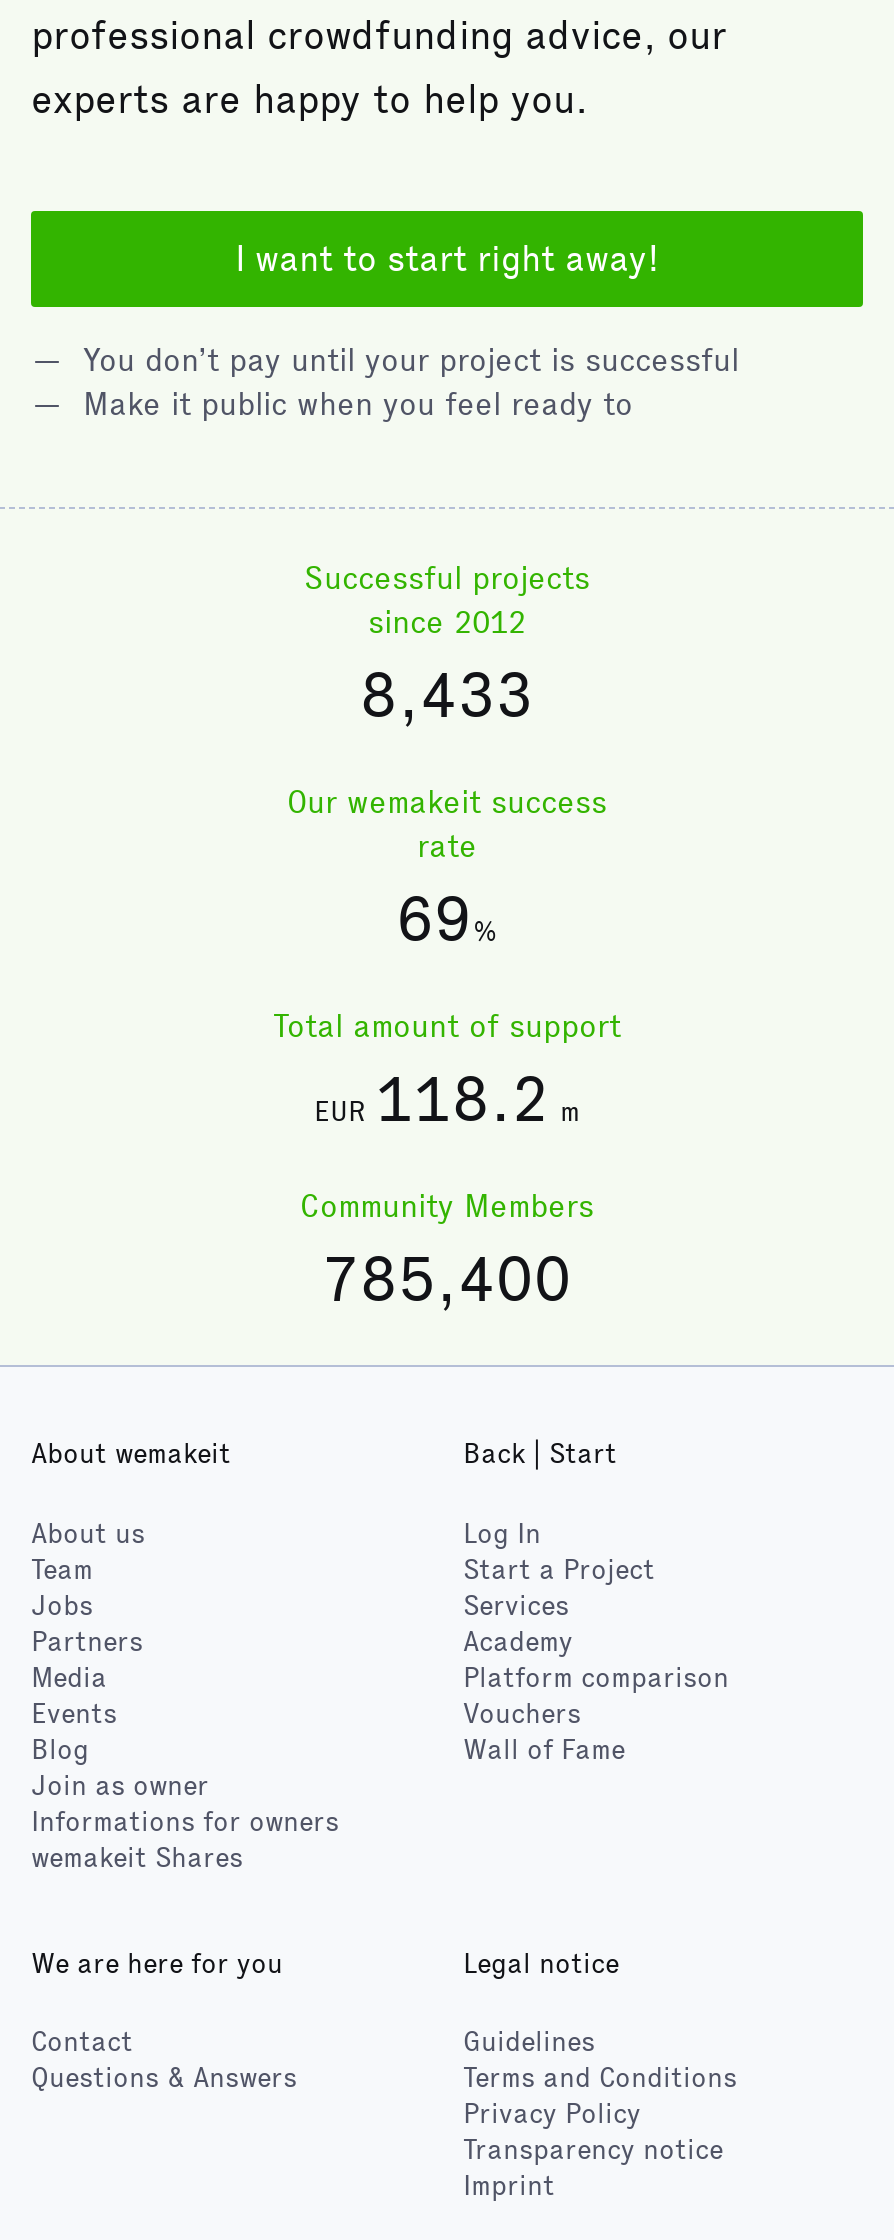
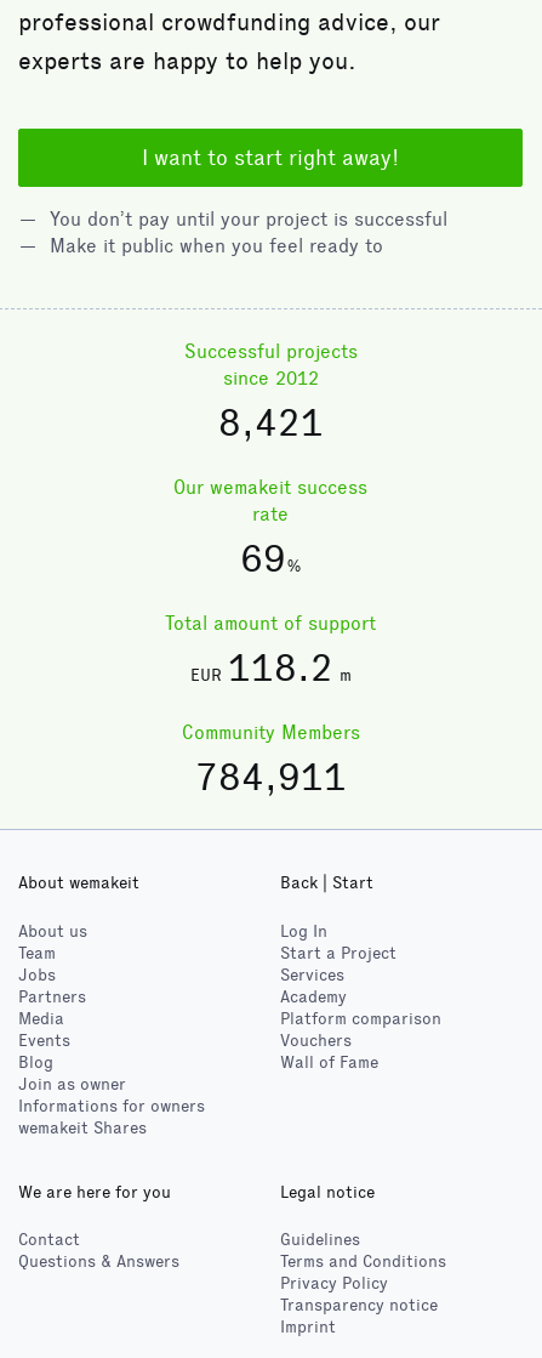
- 8,433
+ 8,421

- 785,400
+ 784,911
